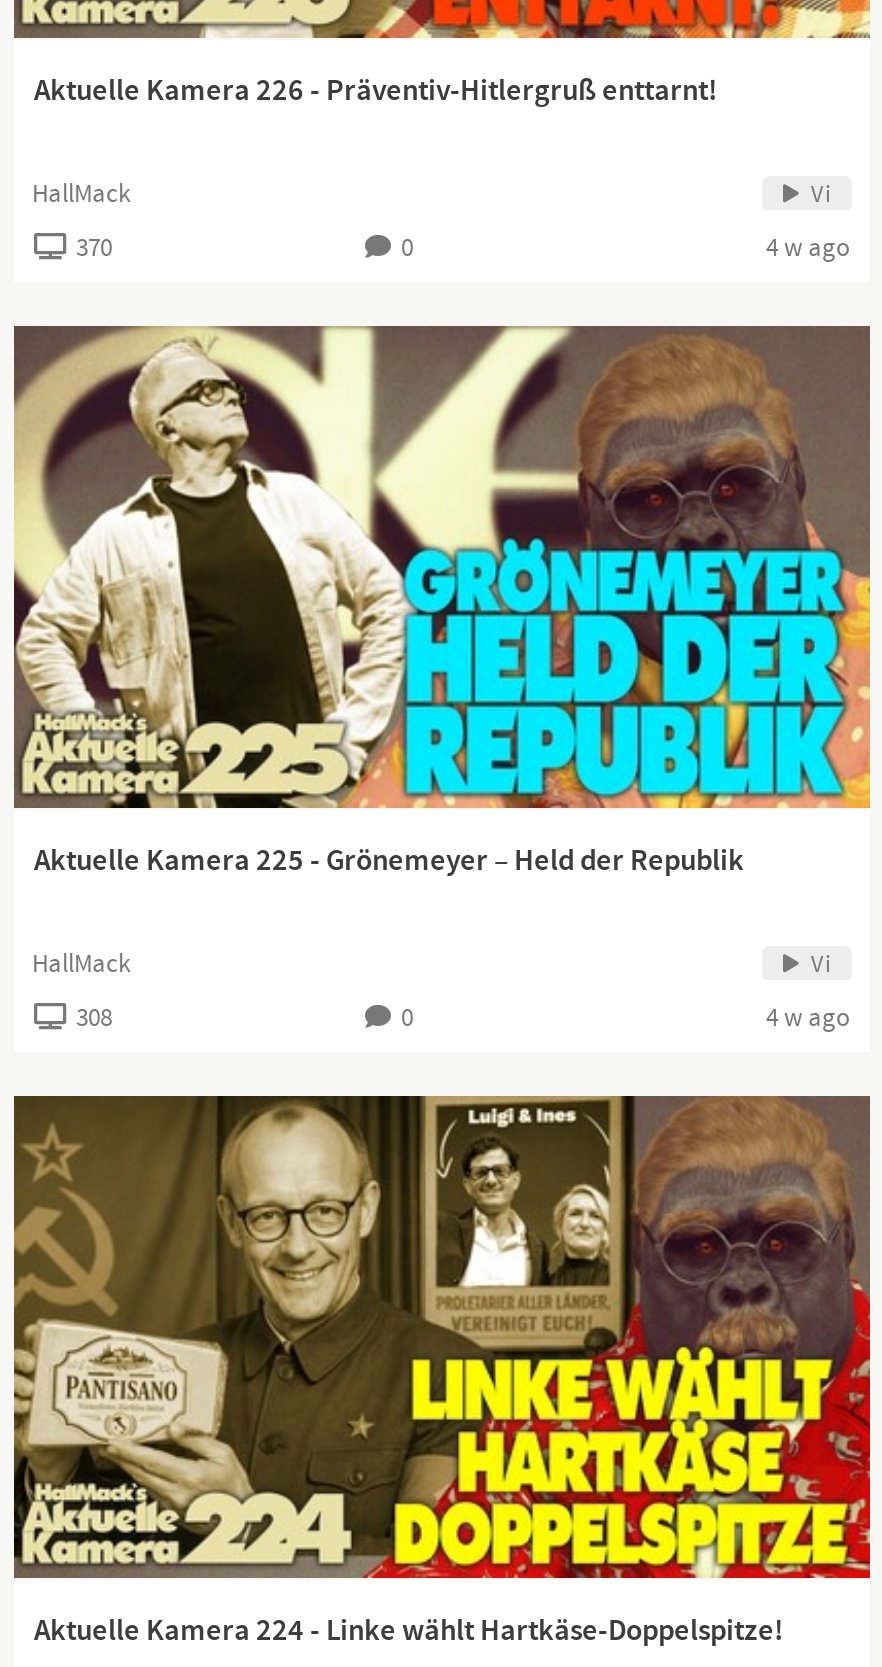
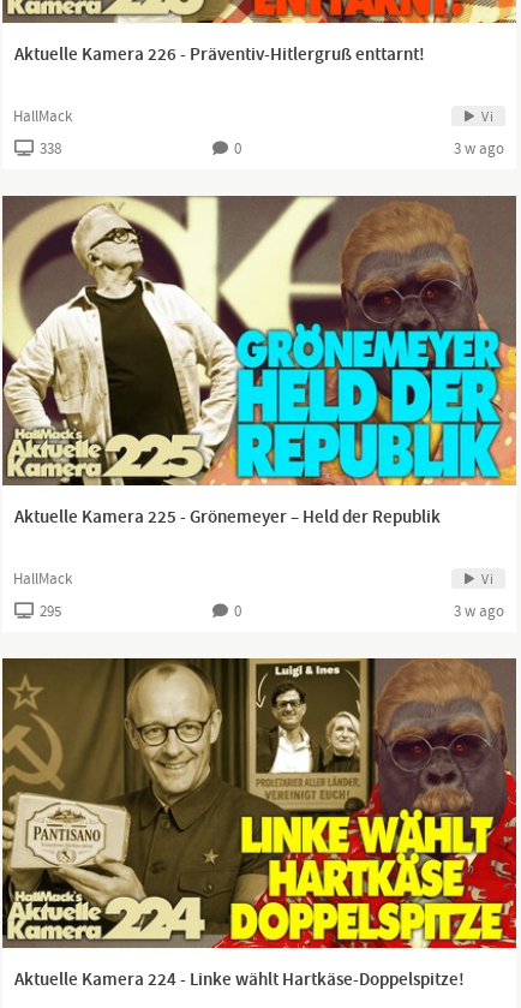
- 370
+ 338

- 4 w ago
+ 3 w ago

- 308
+ 295

- 4 w ago
+ 3 w ago
